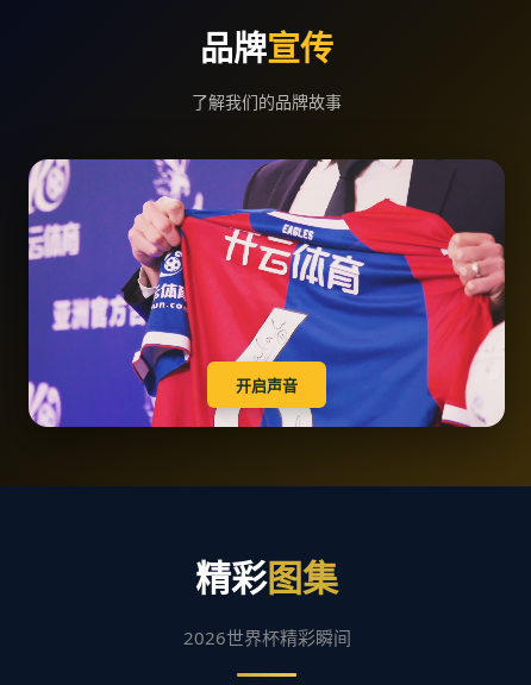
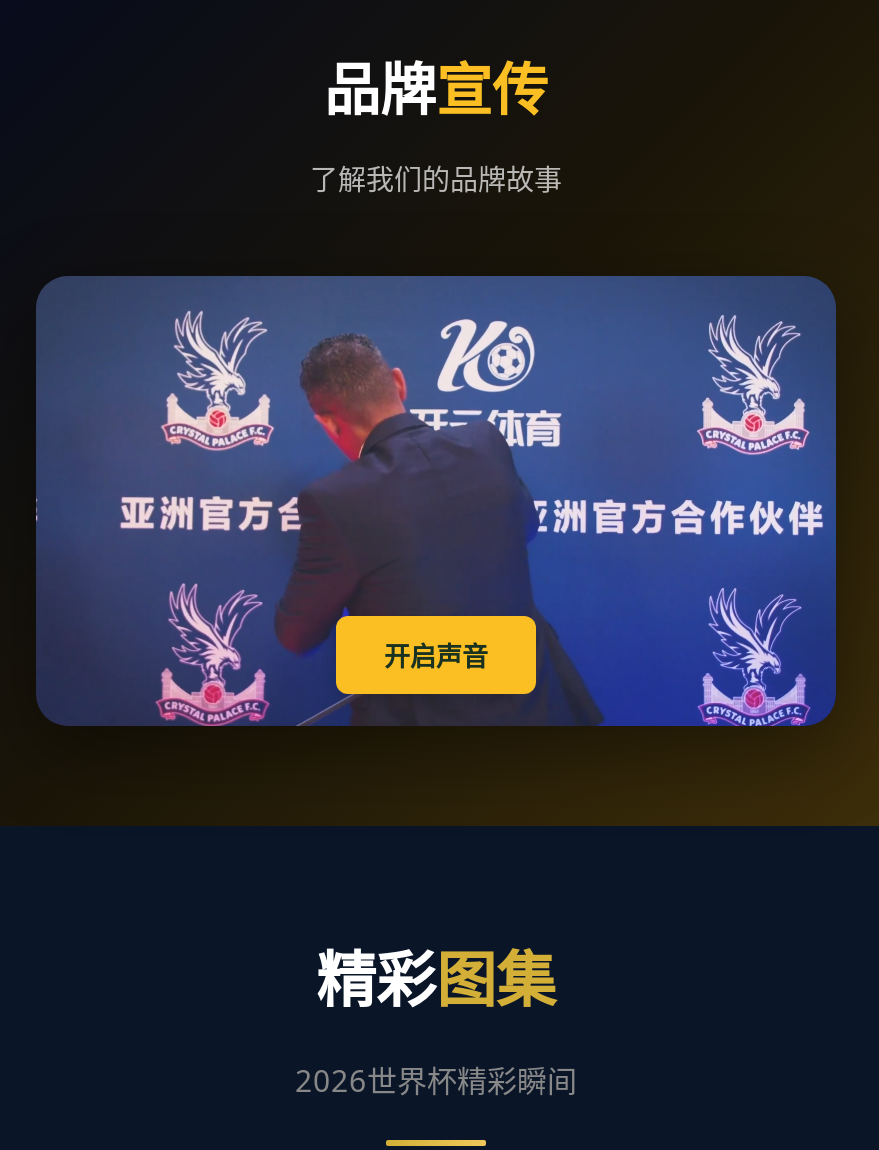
- [image]
+ [image]
